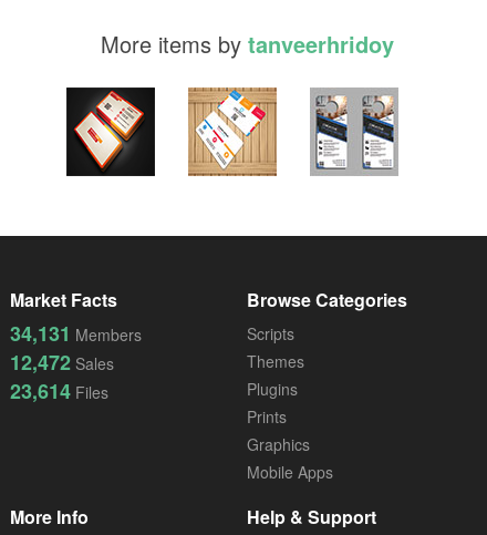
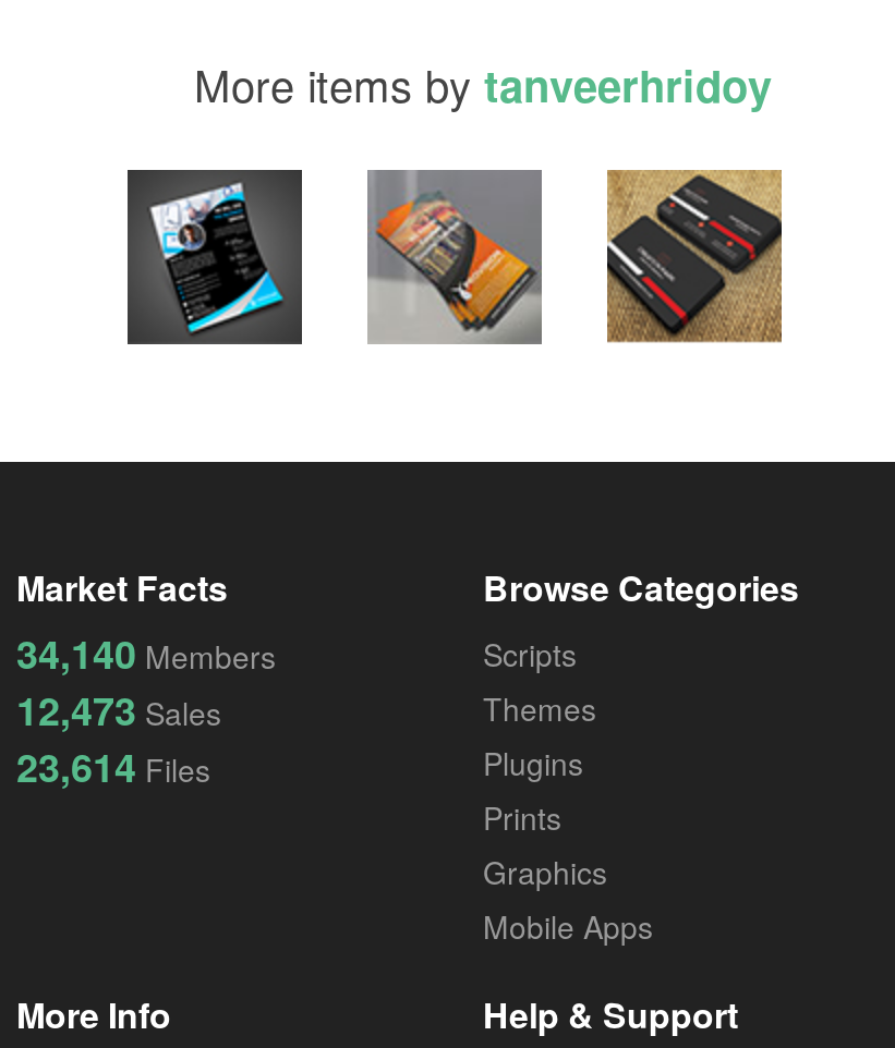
- [image]
+ [image]

- [image]
+ [image]

- [image]
+ [image]

- 34,131 Members
+ 34,140 Members

- 12,472 Sales
+ 12,473 Sales
